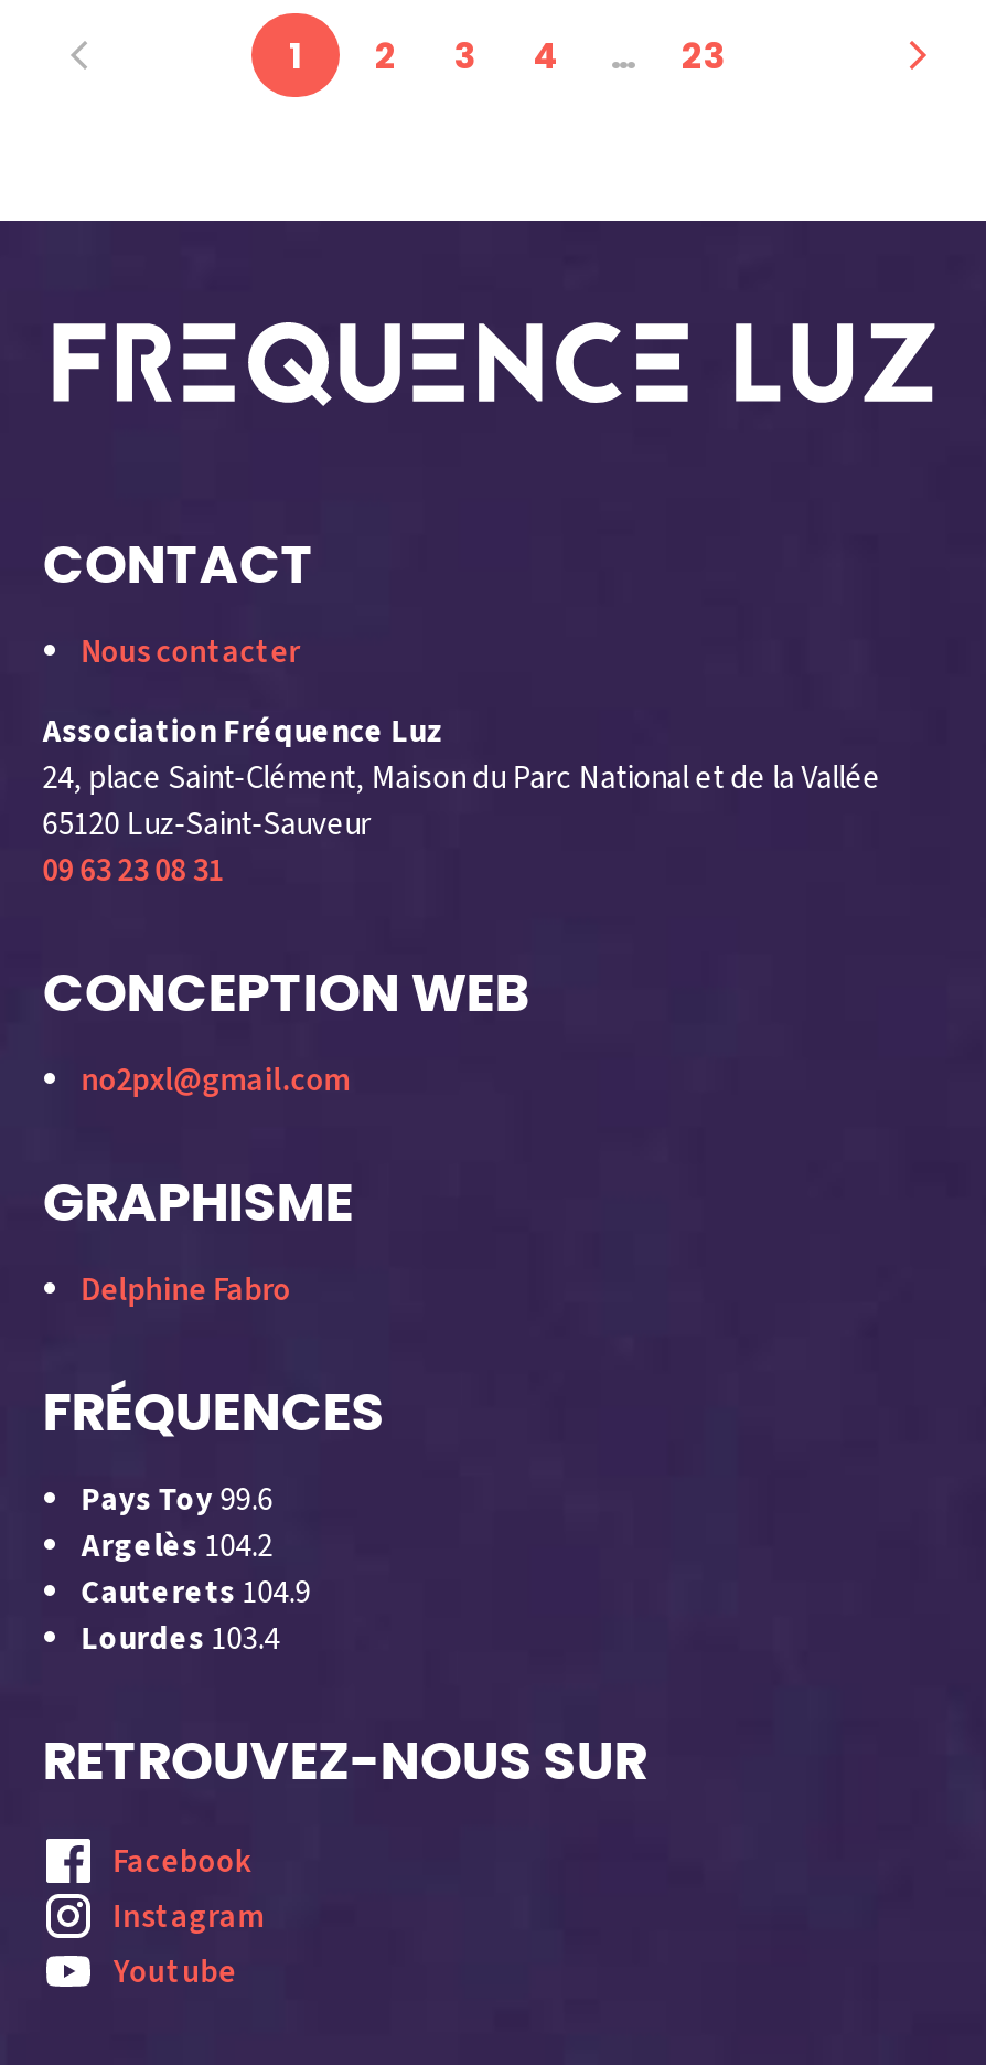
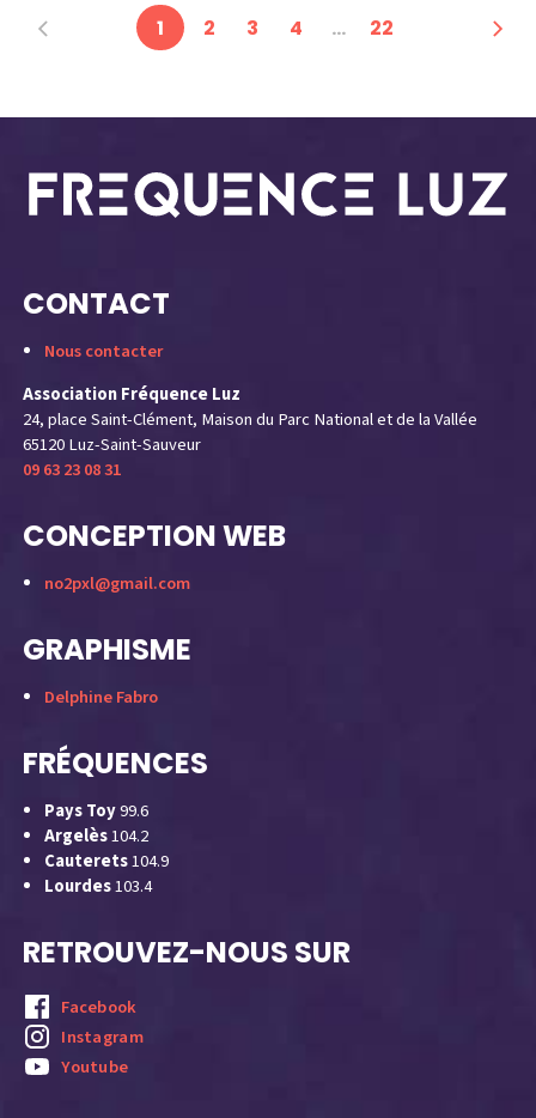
- 23
+ 22
